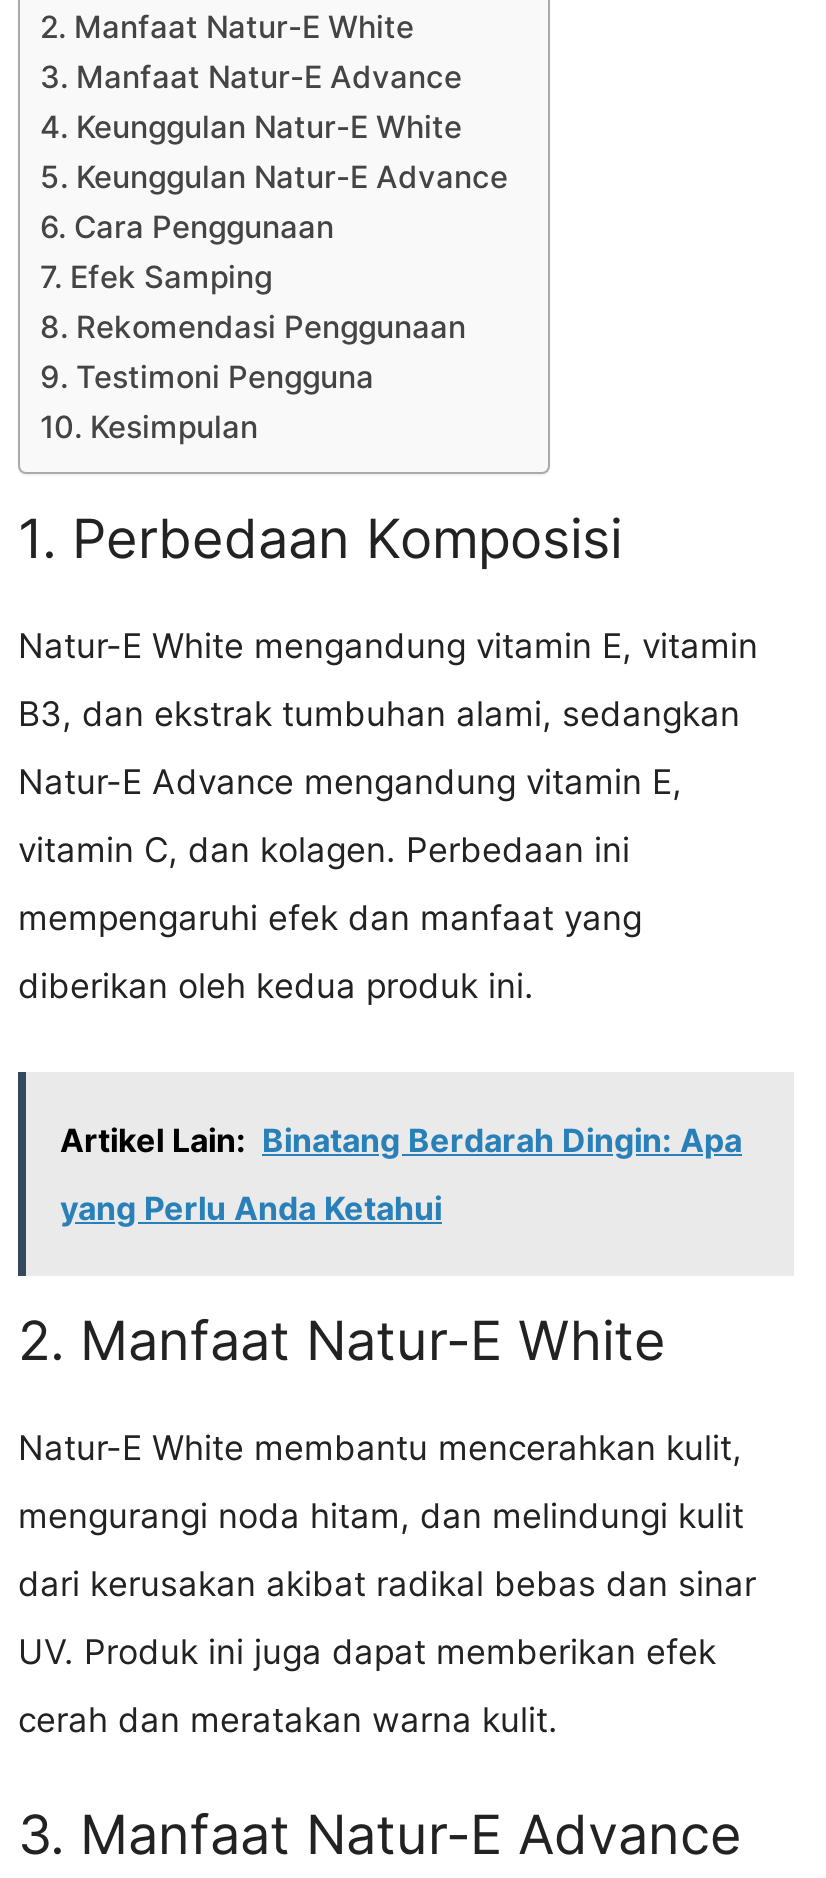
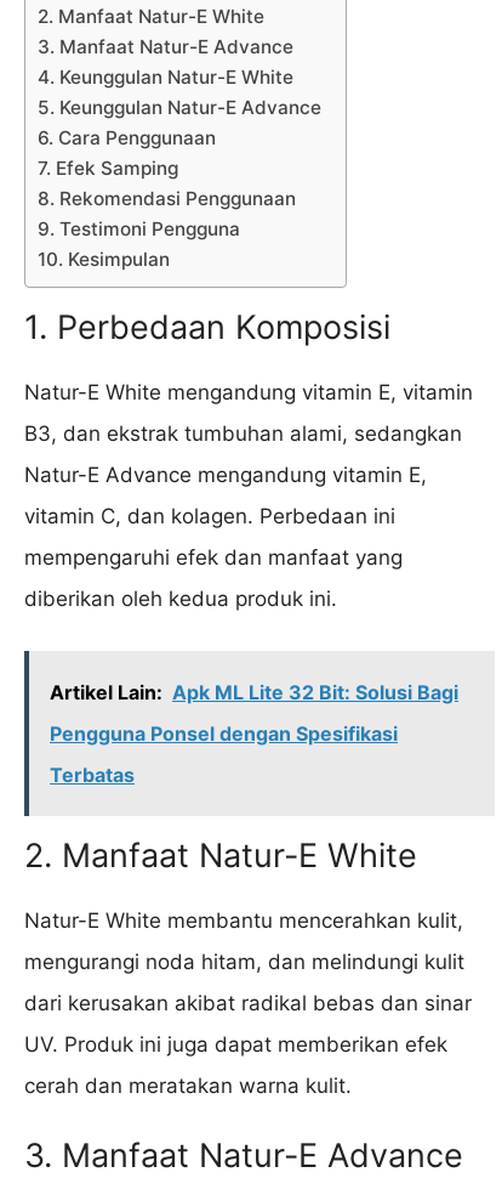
- Artikel Lain: Binatang Berdarah Dingin: Apa
- yang Perlu Anda Ketahui
+ Artikel Lain: Apk ML Lite 32 Bit: Solusi Bagi
+ Pengguna Ponsel dengan Spesifikasi
+ Terbatas
